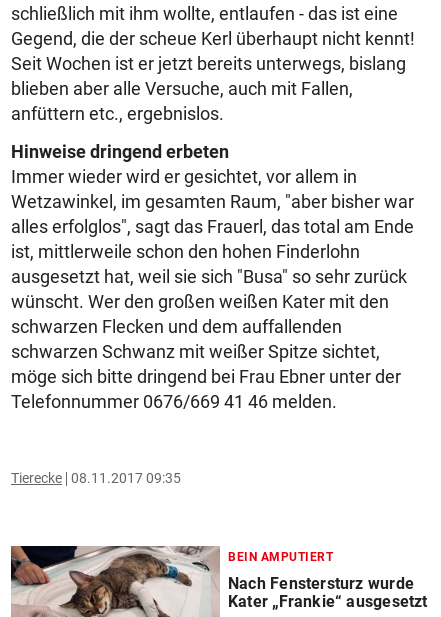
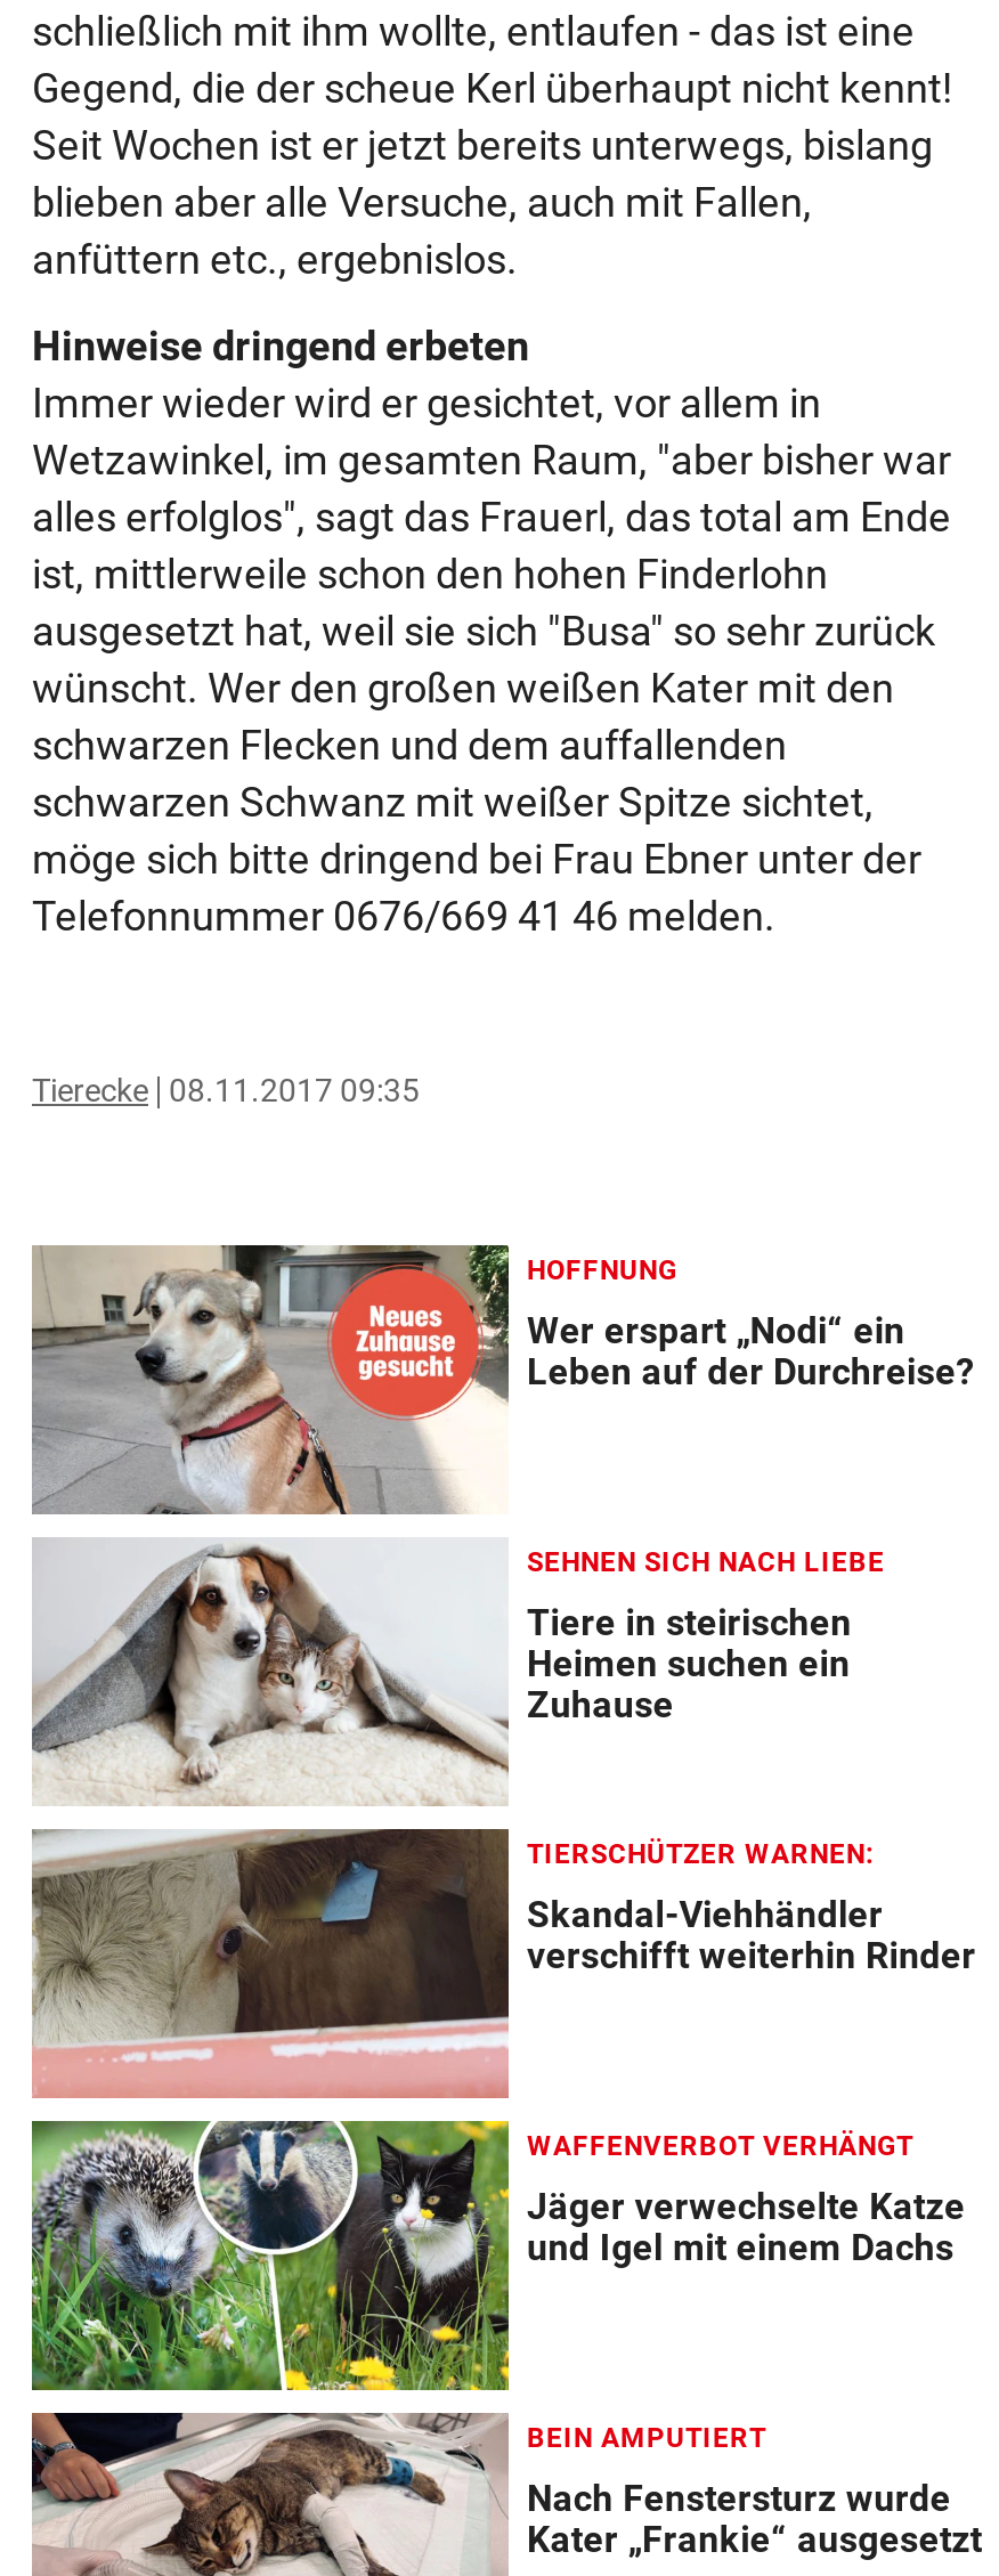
+ [image]
+ WAFFENVERBOT VERHÄNGT
+ Jäger verwechselte Katze
+ und Igel mit einem Dachs

+ [image]
+ HOFFNUNG
+ Wer erspart „Nodi“ ein
+ Leben auf der Durchreise?

+ [image]
+ SEHNEN SICH NACH LIEBE
+ Tiere in steirischen
+ Heimen suchen ein
+ Zuhause

+ [image]
+ TIERSCHÜTZER WARNEN:
+ Skandal-Viehhändler
+ verschifft weiterhin Rinder
